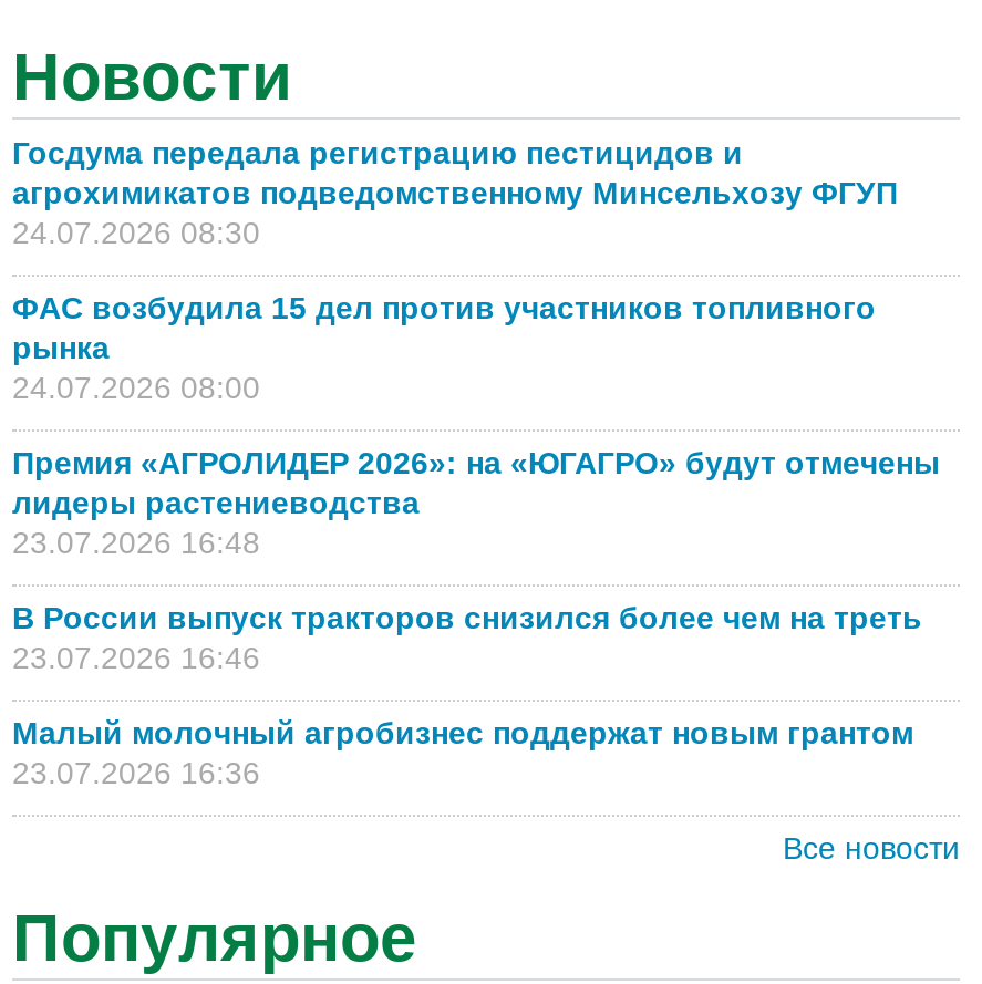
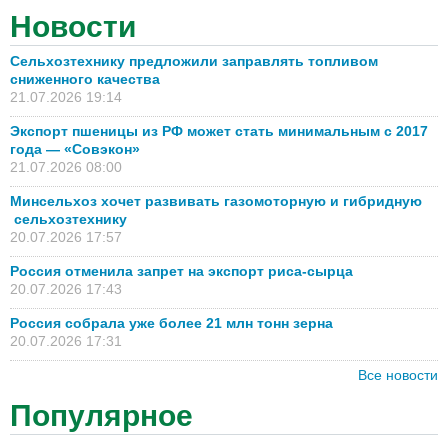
- Госдума передала регистрацию пестицидов и
- агрохимикатов подведомственному Минсельхозу ФГУП
- 24.07.2026 08:30
+ Сельхозтехнику предложили заправлять топливом
+ сниженного качества
+ 21.07.2026 19:14

- ФАС возбудила 15 дел против участников топливного
- рынка
- 24.07.2026 08:00
+ Экспорт пшеницы из РФ может стать минимальным с 2017
+ года — «Совэкон»
+ 21.07.2026 08:00

- Премия «АГРОЛИДЕР 2026»: на «ЮГАГРО» будут отмечены
- лидеры растениеводства
- 23.07.2026 16:48
+ Минсельхоз хочет развивать газомоторную и гибридную
+ сельхозтехнику
+ 20.07.2026 17:57

- В России выпуск тракторов снизился более чем на треть
- 23.07.2026 16:46
+ Россия отменила запрет на экспорт риса-сырца
+ 20.07.2026 17:43

- Малый молочный агробизнес поддержат новым грантом
- 23.07.2026 16:36
+ Россия собрала уже более 21 млн тонн зерна
+ 20.07.2026 17:31
